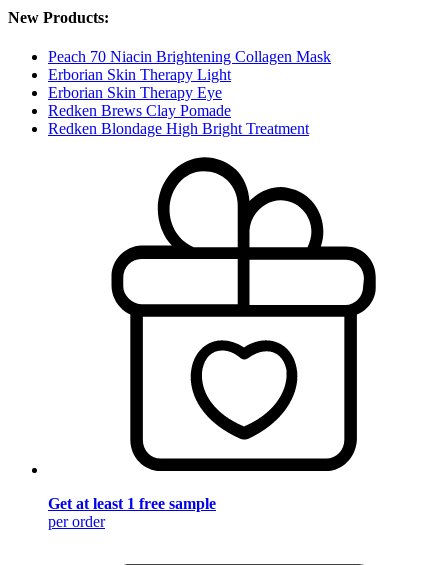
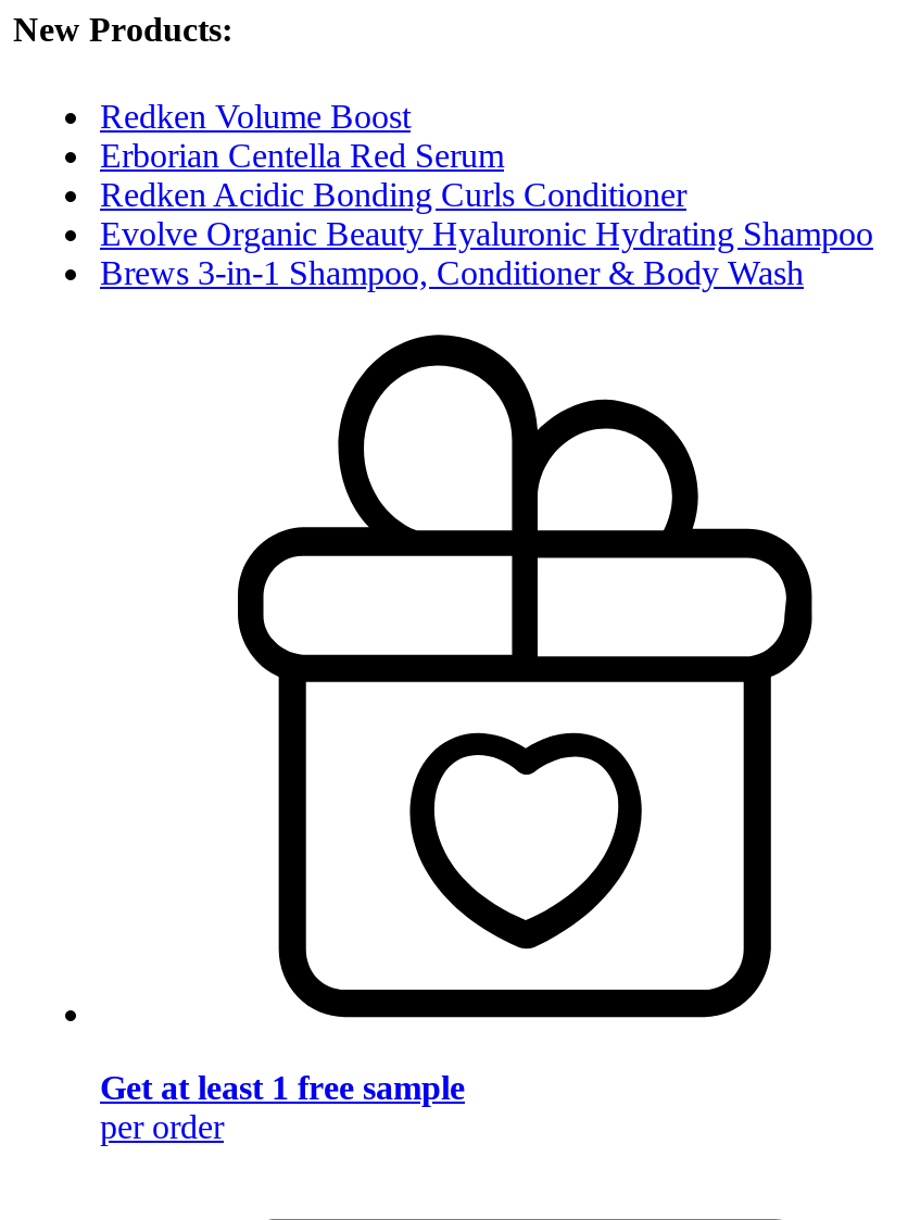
- Peach 70 Niacin Brightening Collagen Mask
- Erborian Skin Therapy Light
- Erborian Skin Therapy Eye
- Redken Brews Clay Pomade
- Redken Blondage High Bright Treatment
+ Redken Volume Boost
+ Erborian Centella Red Serum
+ Redken Acidic Bonding Curls Conditioner
+ Evolve Organic Beauty Hyaluronic Hydrating Shampoo
+ Brews 3-in-1 Shampoo, Conditioner & Body Wash
